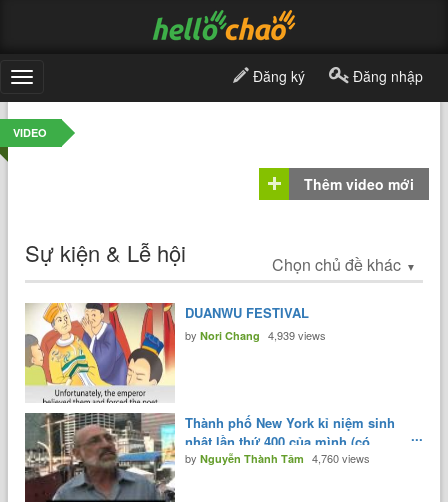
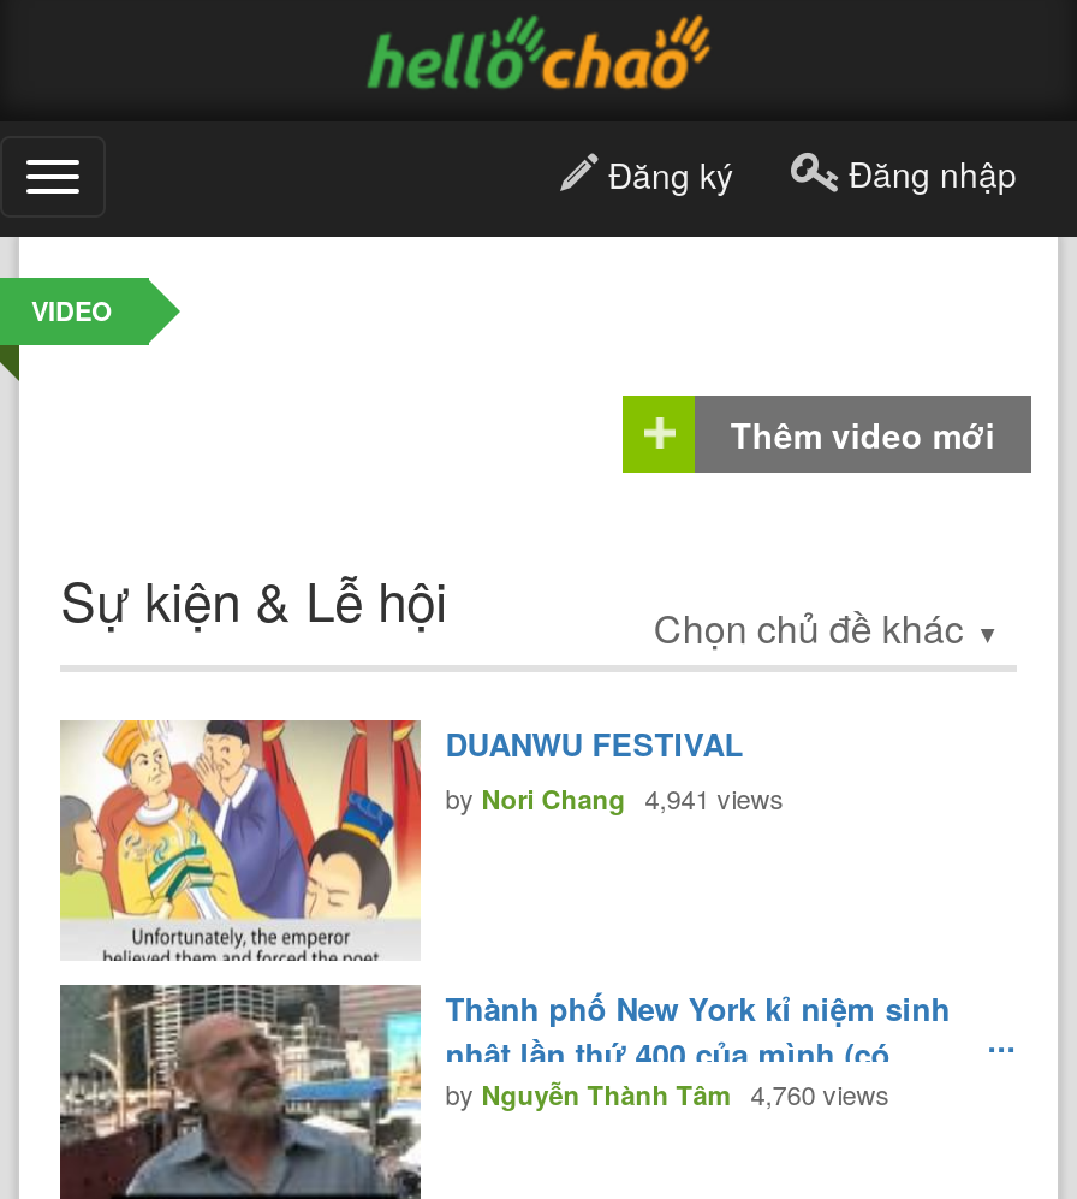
- by Nori Chang 4,939 views
+ by Nori Chang 4,941 views
